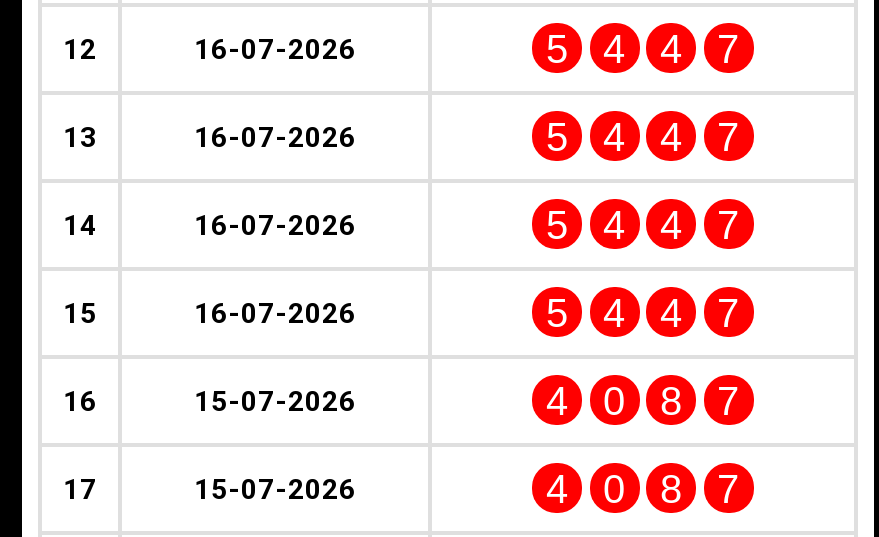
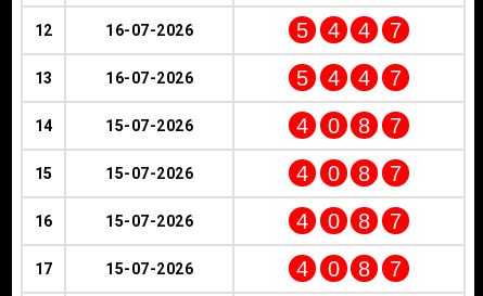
- 16-07-2026
- 5
+ 15-07-2026

- 4
+ 0
+ 8

- 16-07-2026
- 5
+ 15-07-2026

- 4
+ 0
+ 8
